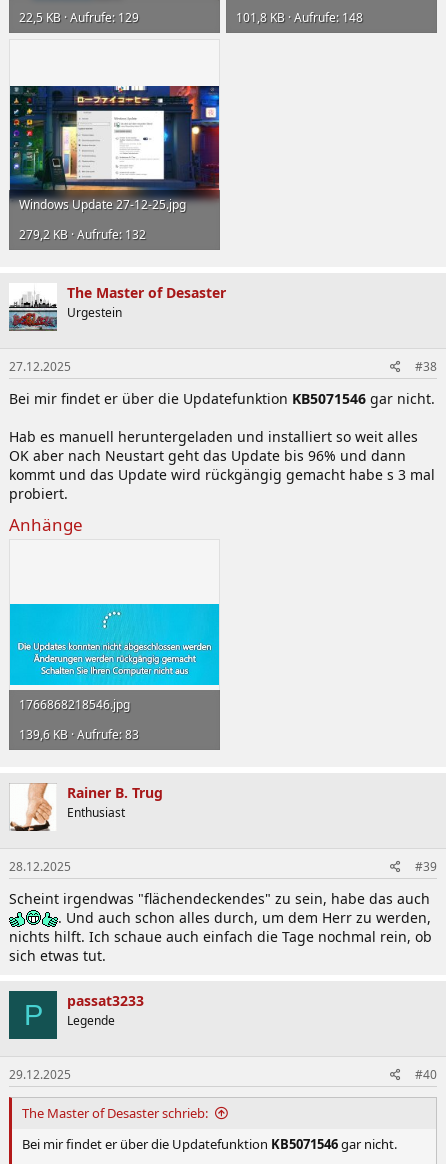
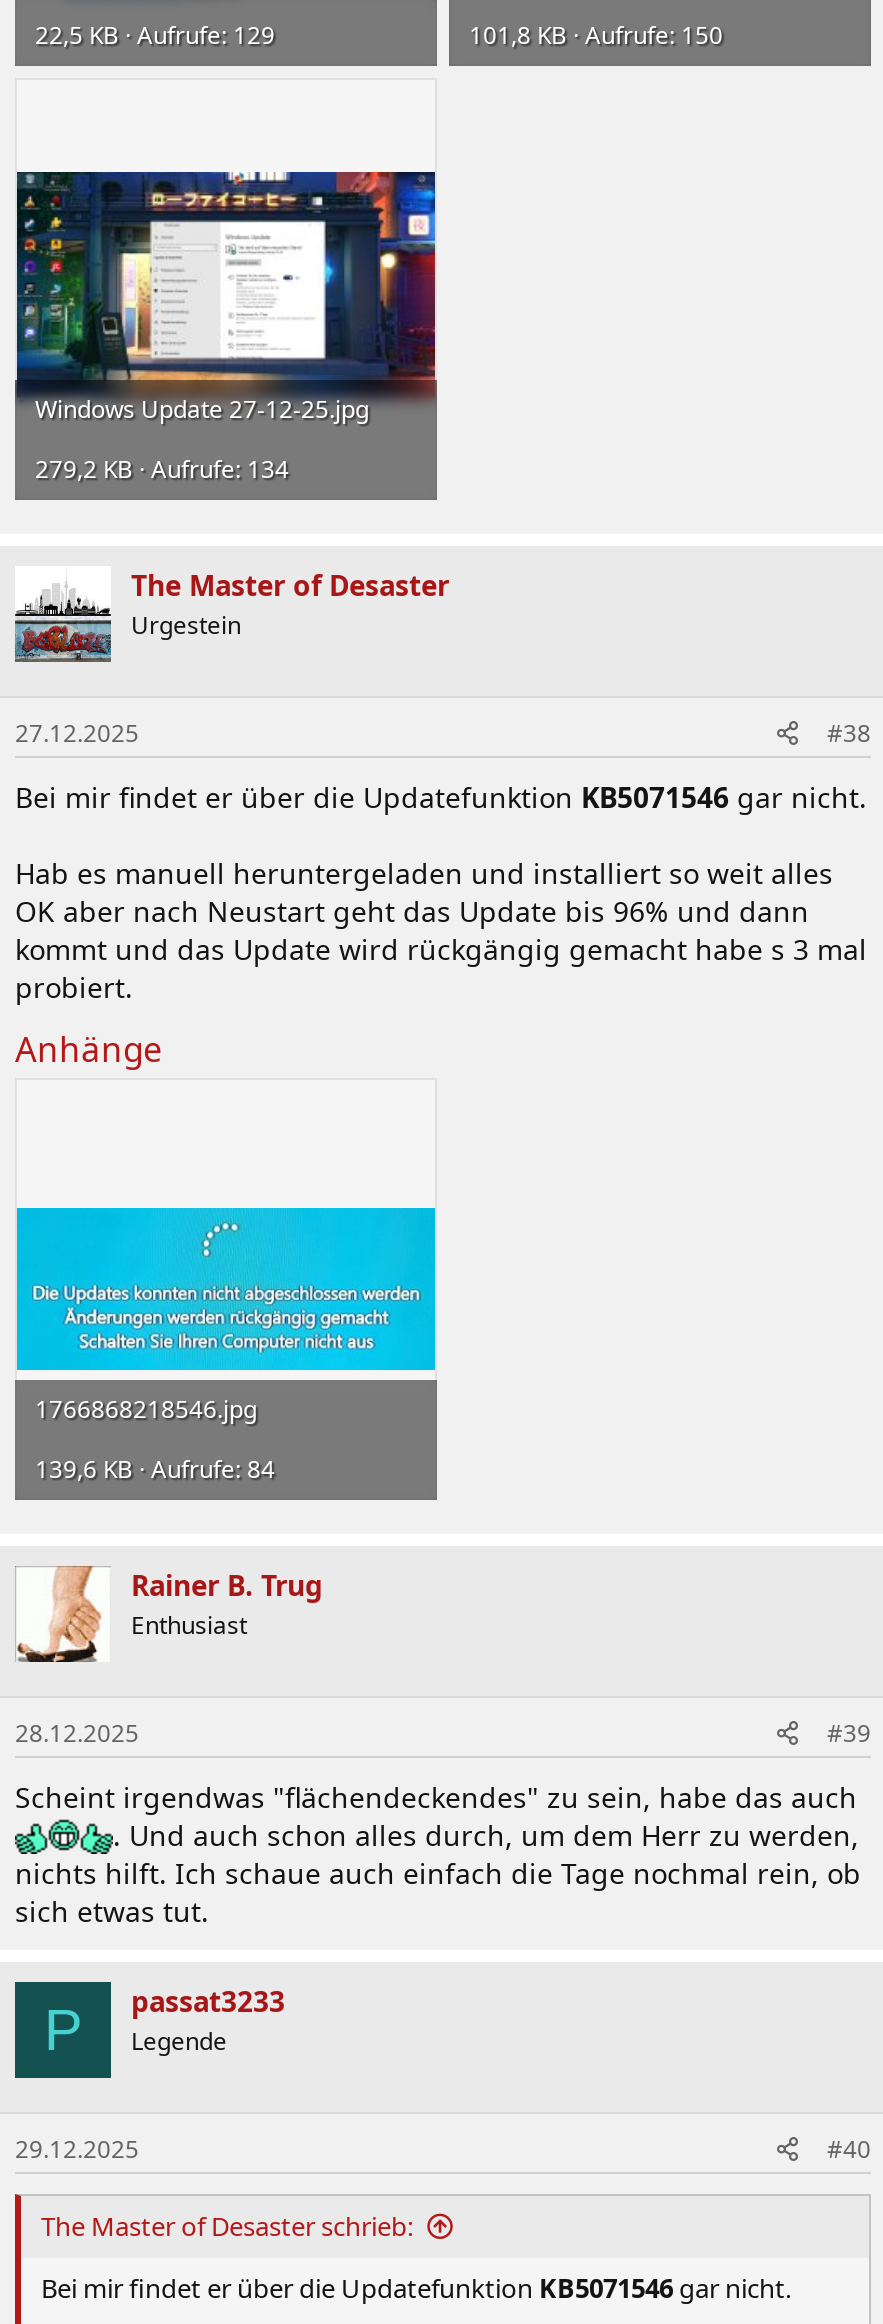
- 101,8 KB · Aufrufe: 148
+ 101,8 KB · Aufrufe: 150

- 279,2 KB · Aufrufe: 132
+ 279,2 KB · Aufrufe: 134

- 139,6 KB · Aufrufe: 83
+ 139,6 KB · Aufrufe: 84
